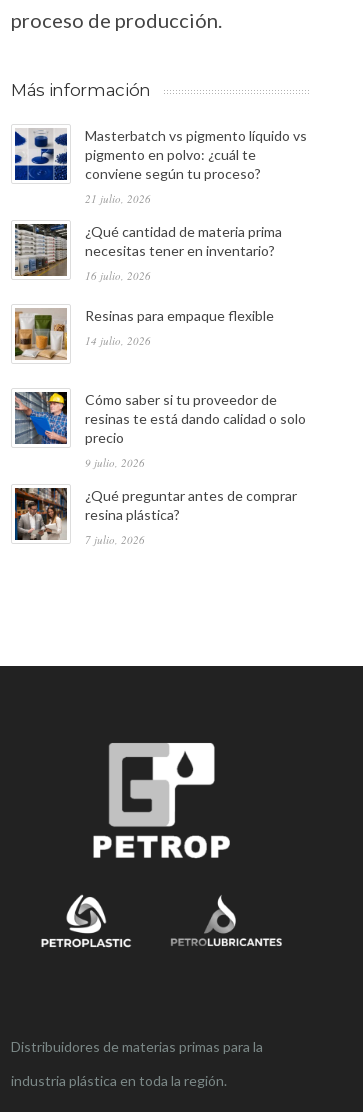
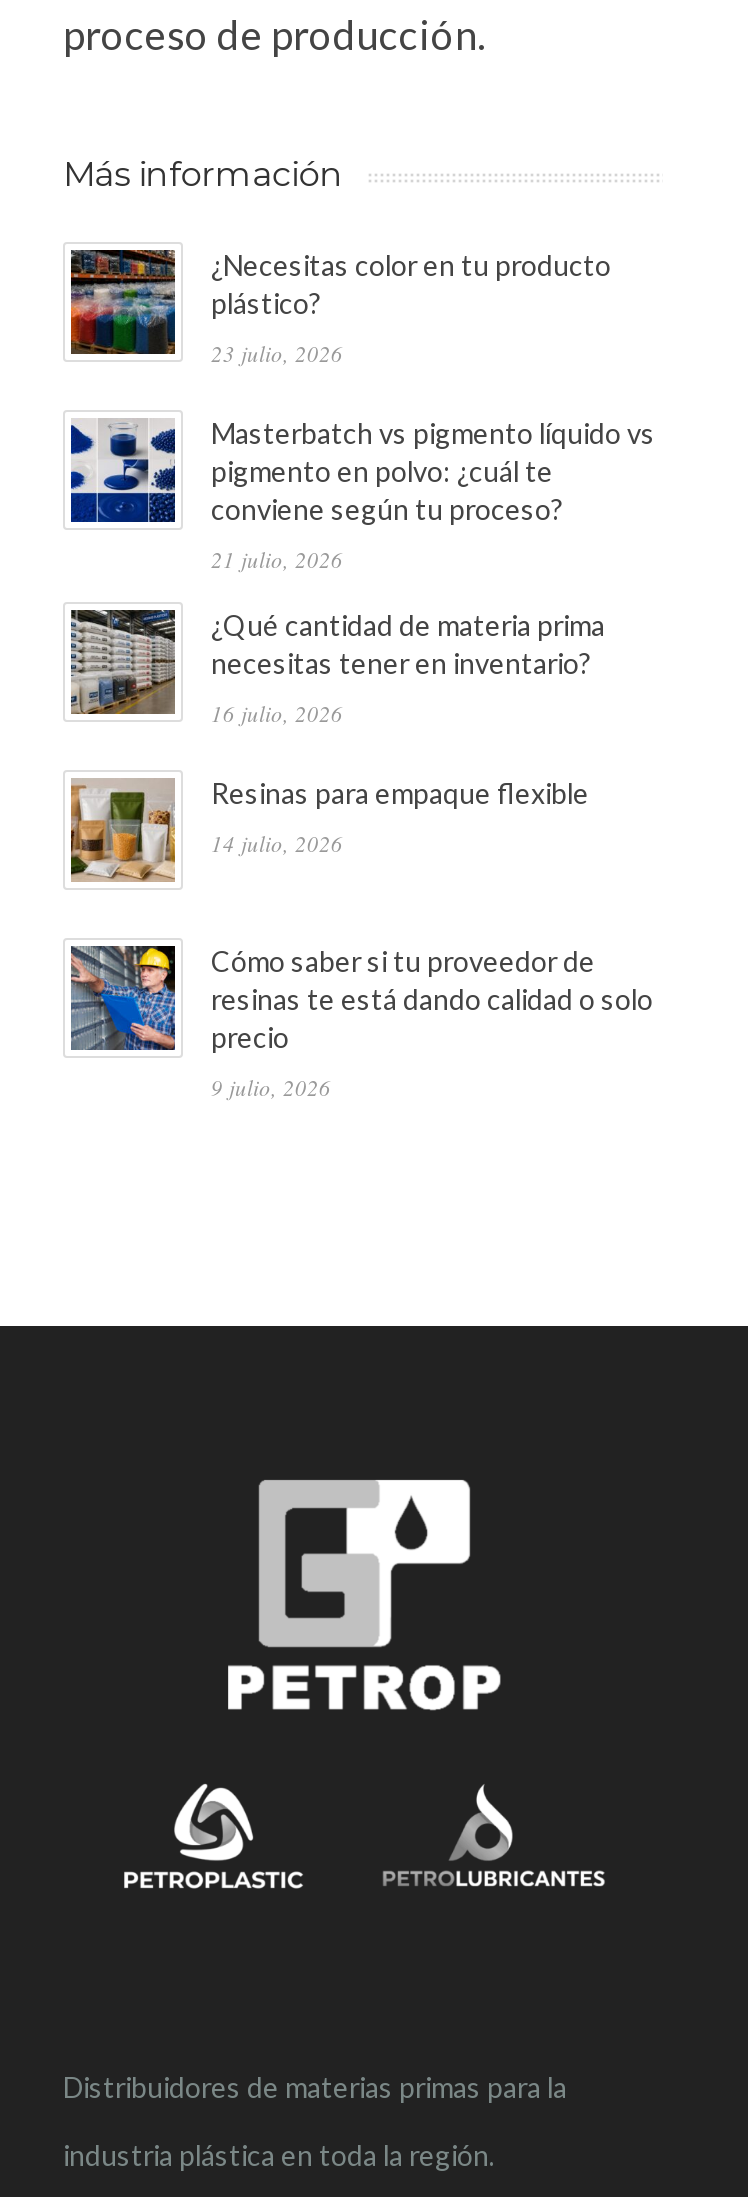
+ [image]
+ ¿Necesitas color en tu producto
+ plástico?
+ 23 julio, 2026

moved down: [image] | Masterbatch vs pigmento líquido vs | pigmento en polvo: ¿cuál te | ... | precio | 9 julio, 2026

- [image]
- ¿Qué preguntar antes de comprar
- resina plástica?
- 7 julio, 2026
